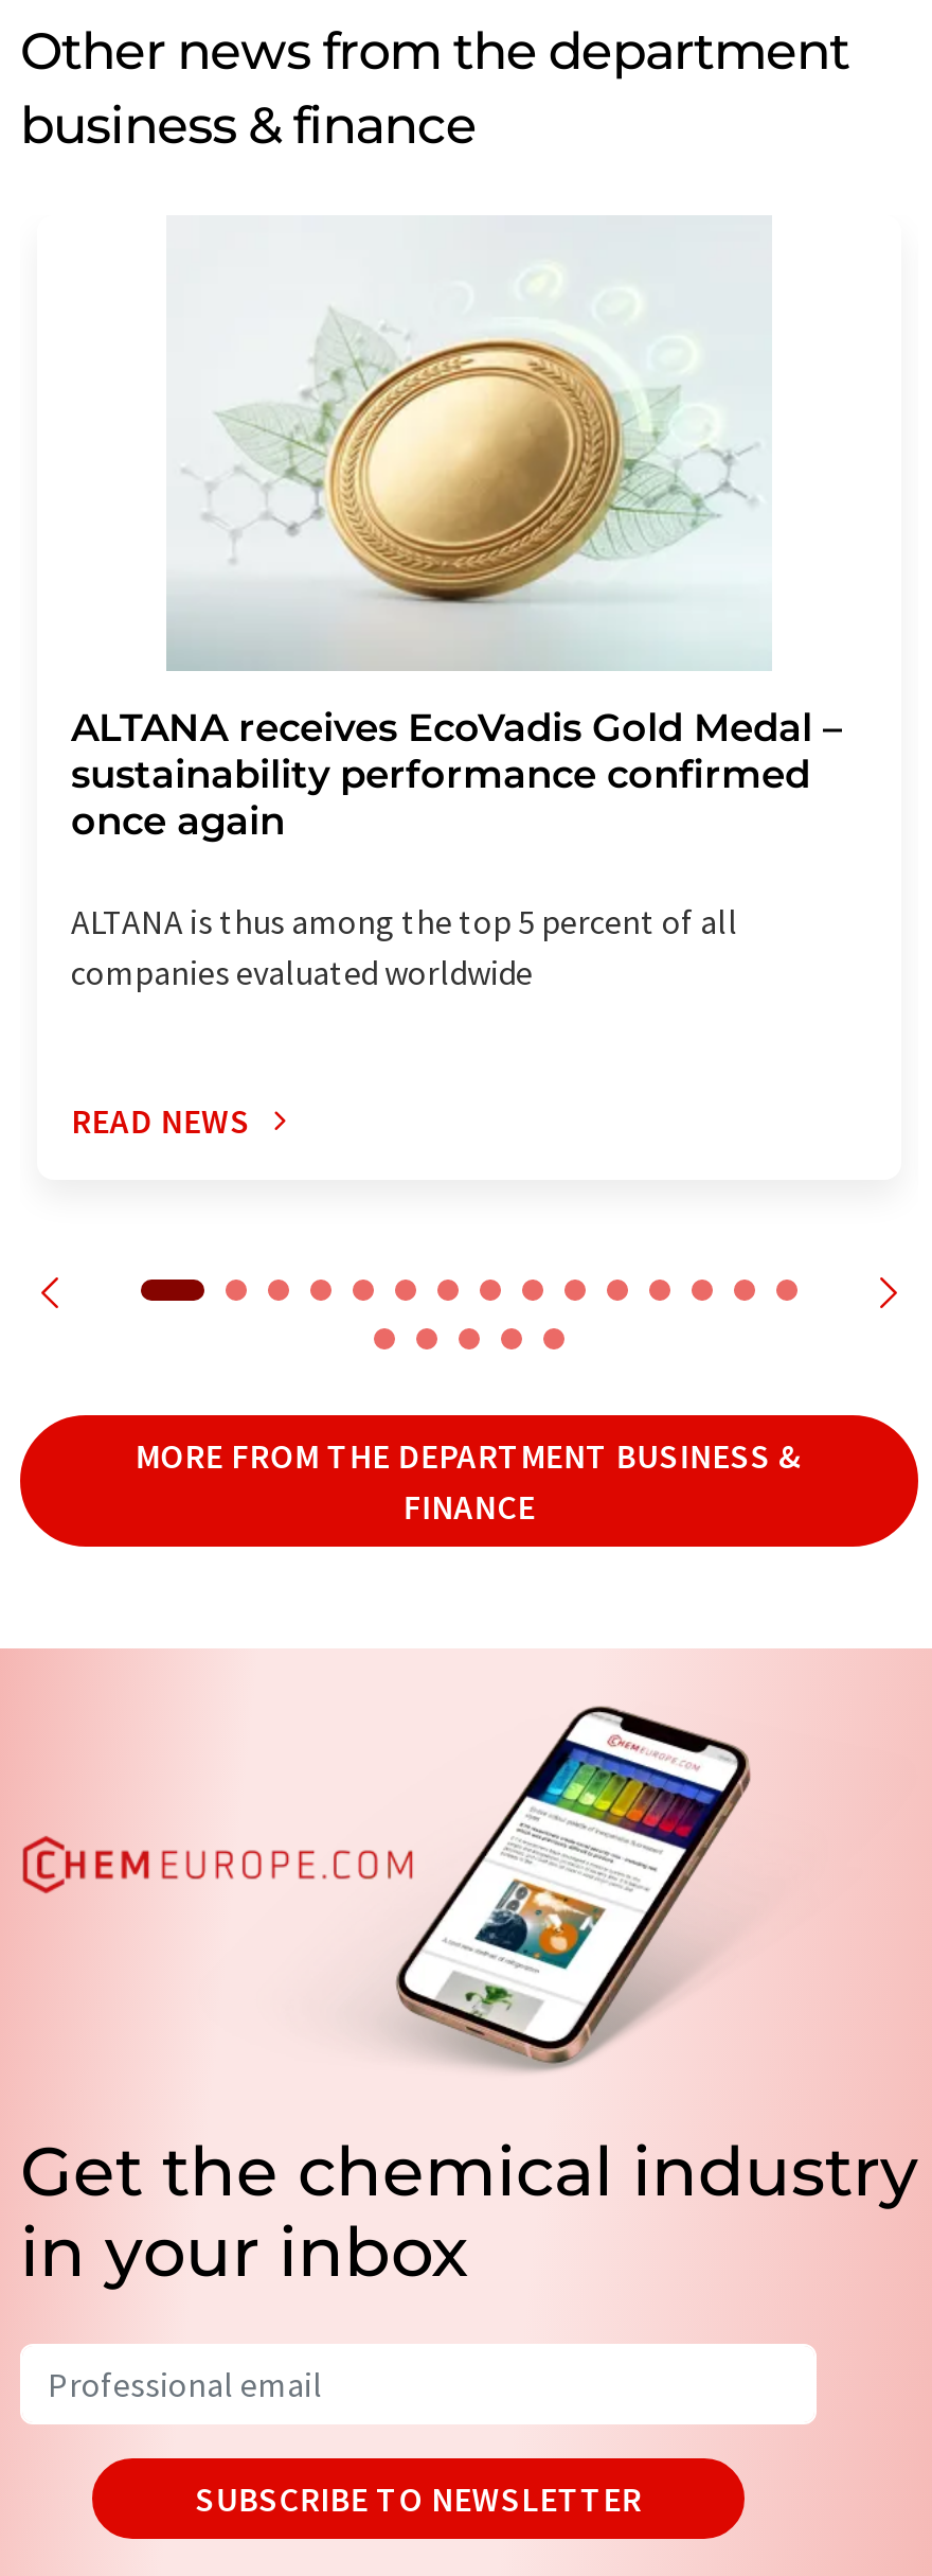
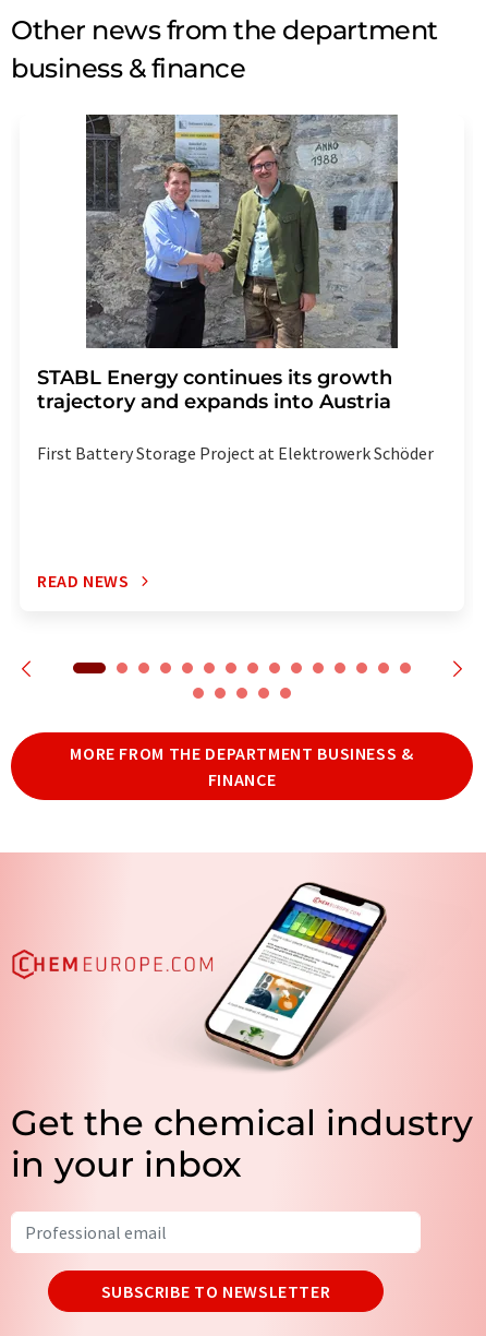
- [image]
- ALTANA receives EcoVadis Gold Medal –
- sustainability performance confirmed
- once again
+ [image]
+ STABL Energy continues its growth
+ trajectory and expands into Austria

- ALTANA is thus among the top 5 percent of all
- companies evaluated worldwide
+ First Battery Storage Project at Elektrowerk Schöder
